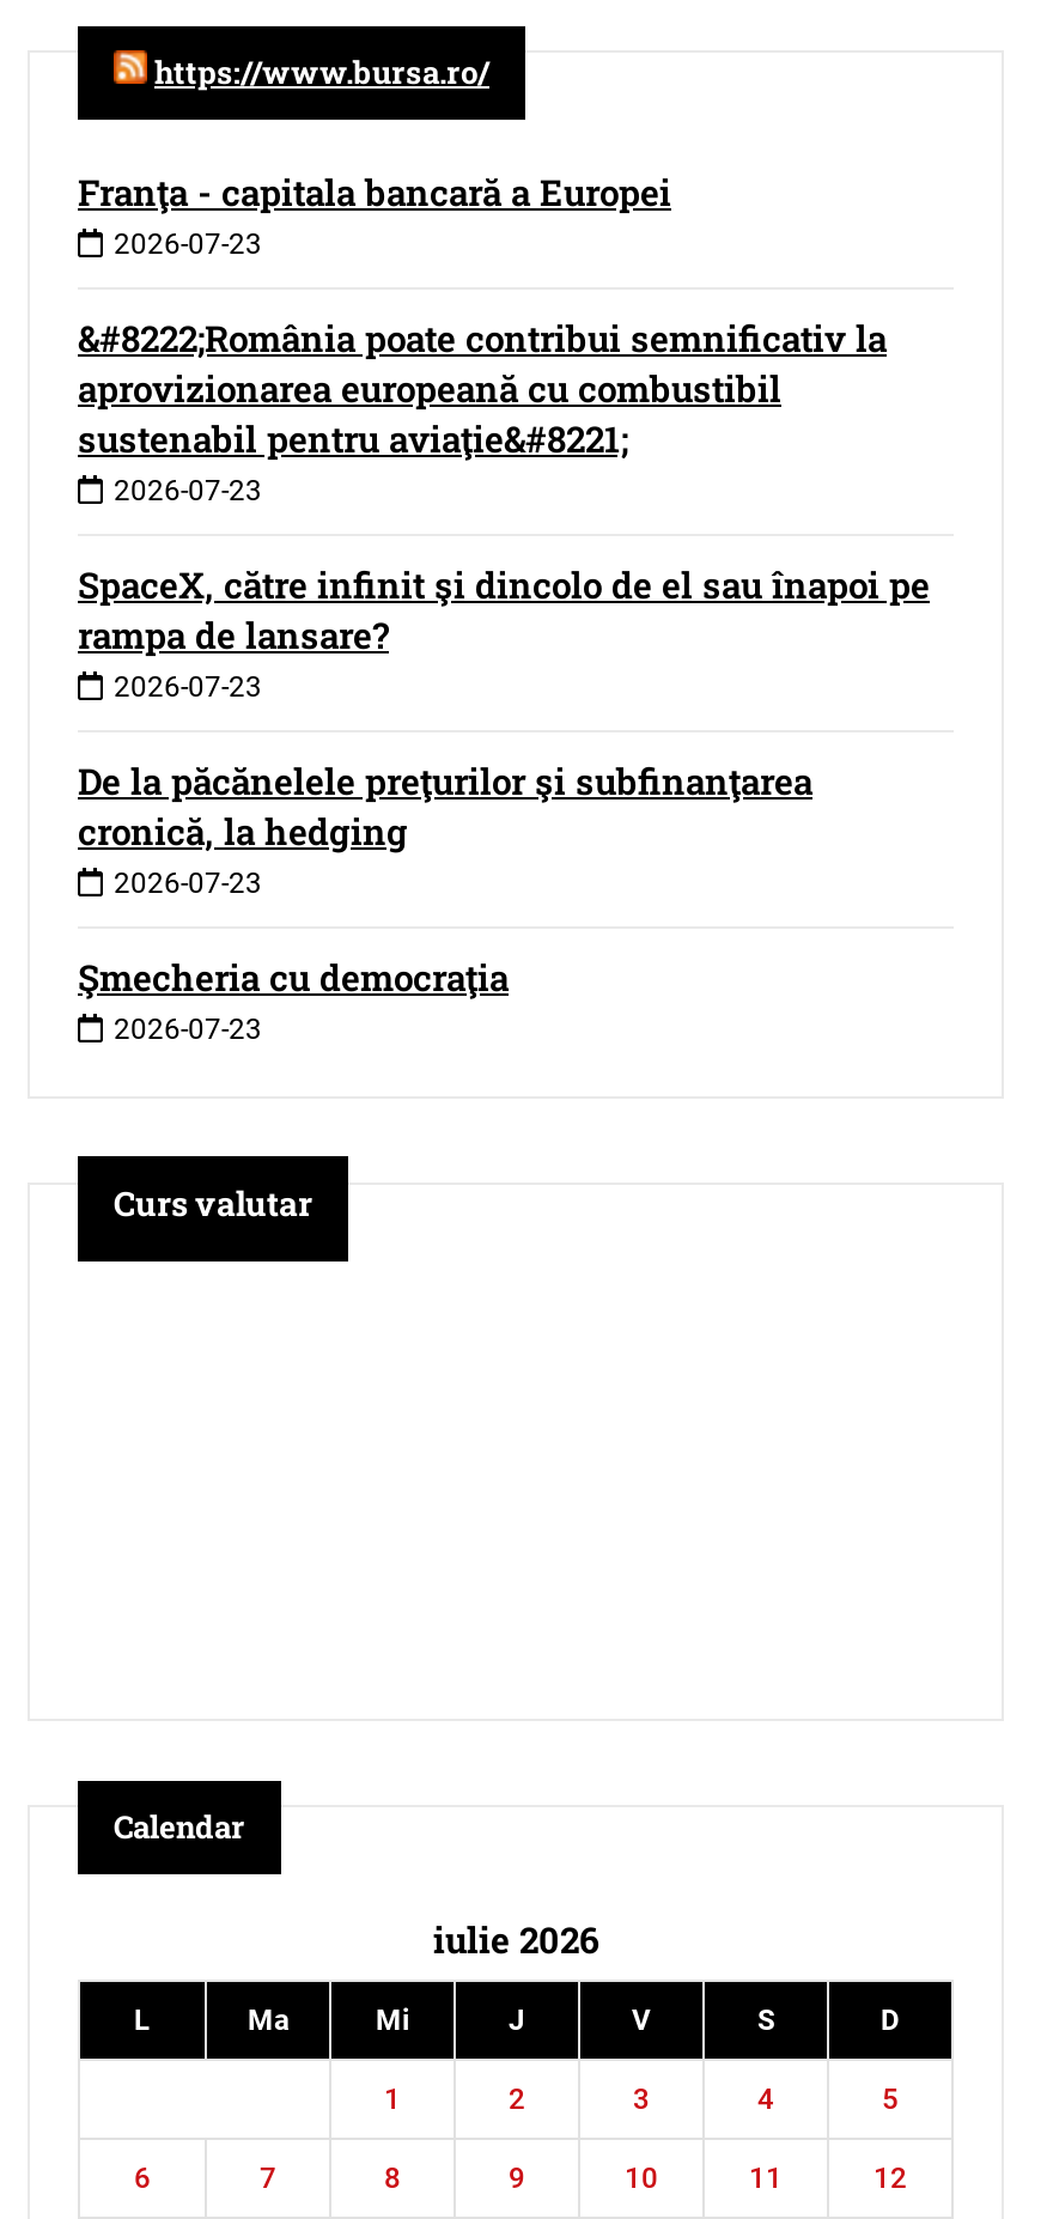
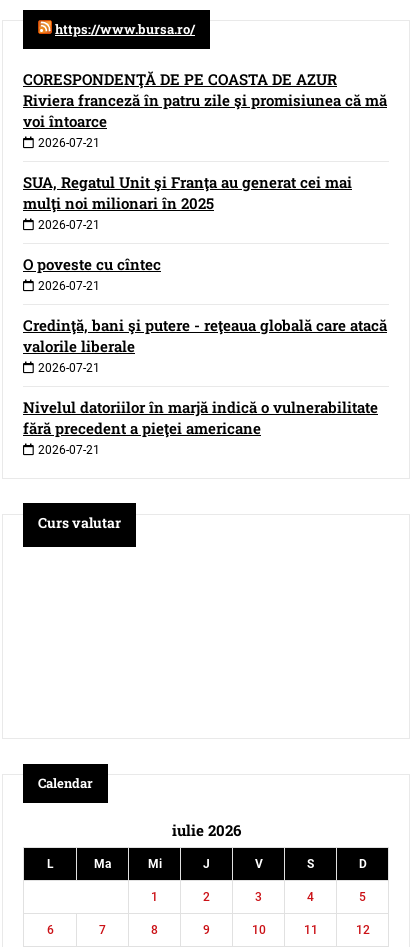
- Franţa - capitala bancară a Europei
- 2026-07-23
+ CORESPONDENŢĂ DE PE COASTA DE AZUR
+ Riviera franceză în patru zile şi promisiunea că mă
+ voi întoarce
+ 2026-07-21

- &#8222;România poate contribui semnificativ la
- aprovizionarea europeană cu combustibil
- sustenabil pentru aviaţie&#8221;
- 2026-07-23
+ SUA, Regatul Unit şi Franţa au generat cei mai
+ mulţi noi milionari în 2025
+ 2026-07-21

- SpaceX, către infinit şi dincolo de el sau înapoi pe
- rampa de lansare?
- 2026-07-23
+ O poveste cu cîntec
+ 2026-07-21

- De la păcănelele preţurilor şi subfinanţarea
- cronică, la hedging
- 2026-07-23
+ Credinţă, bani şi putere - reţeaua globală care atacă
+ valorile liberale
+ 2026-07-21

- Şmecheria cu democraţia
- 2026-07-23
+ Nivelul datoriilor în marjă indică o vulnerabilitate
+ fără precedent a pieţei americane
+ 2026-07-21
